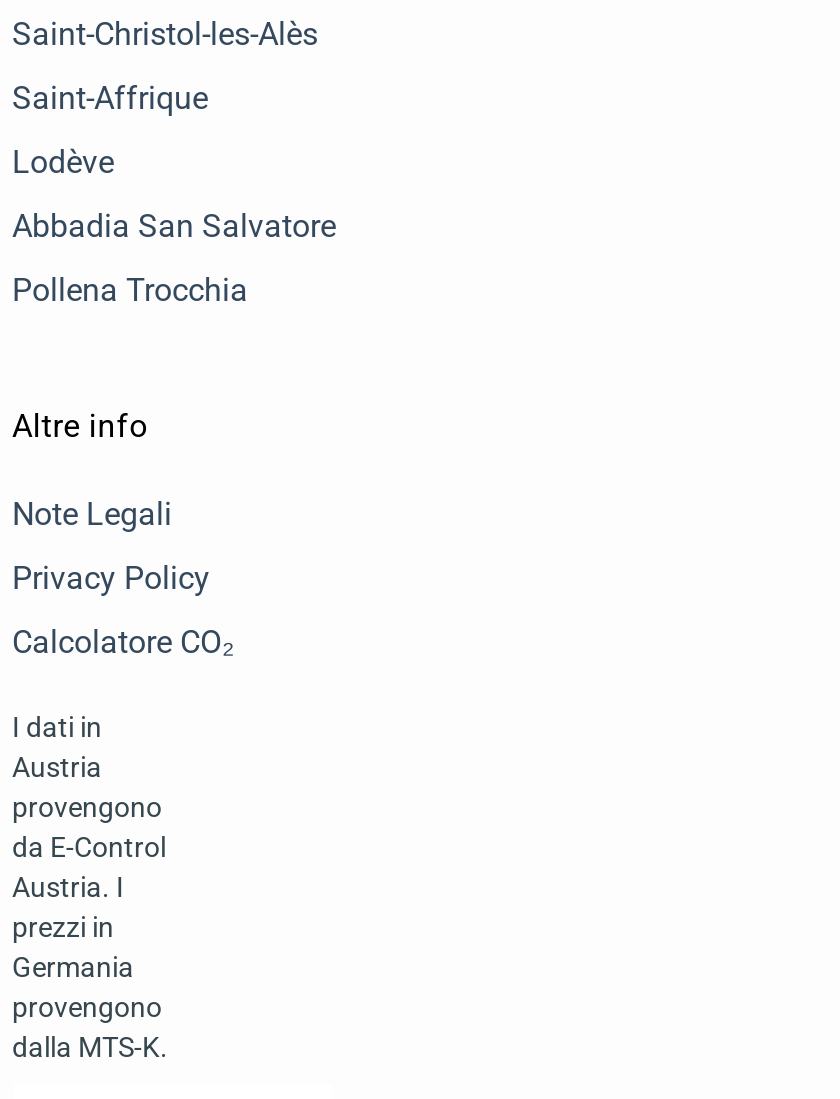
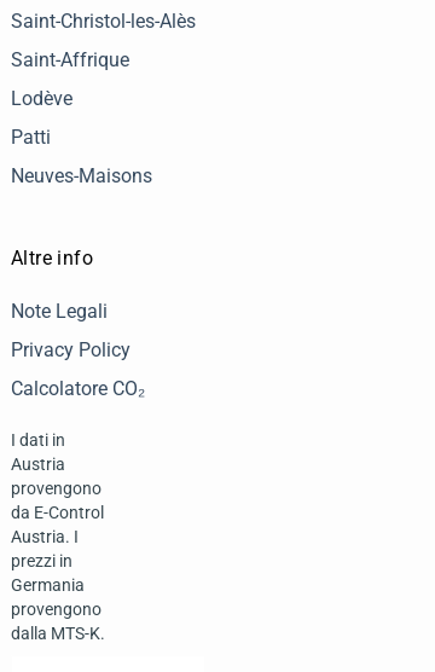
- Abbadia San Salvatore
+ Patti

- Pollena Trocchia
+ Neuves-Maisons
